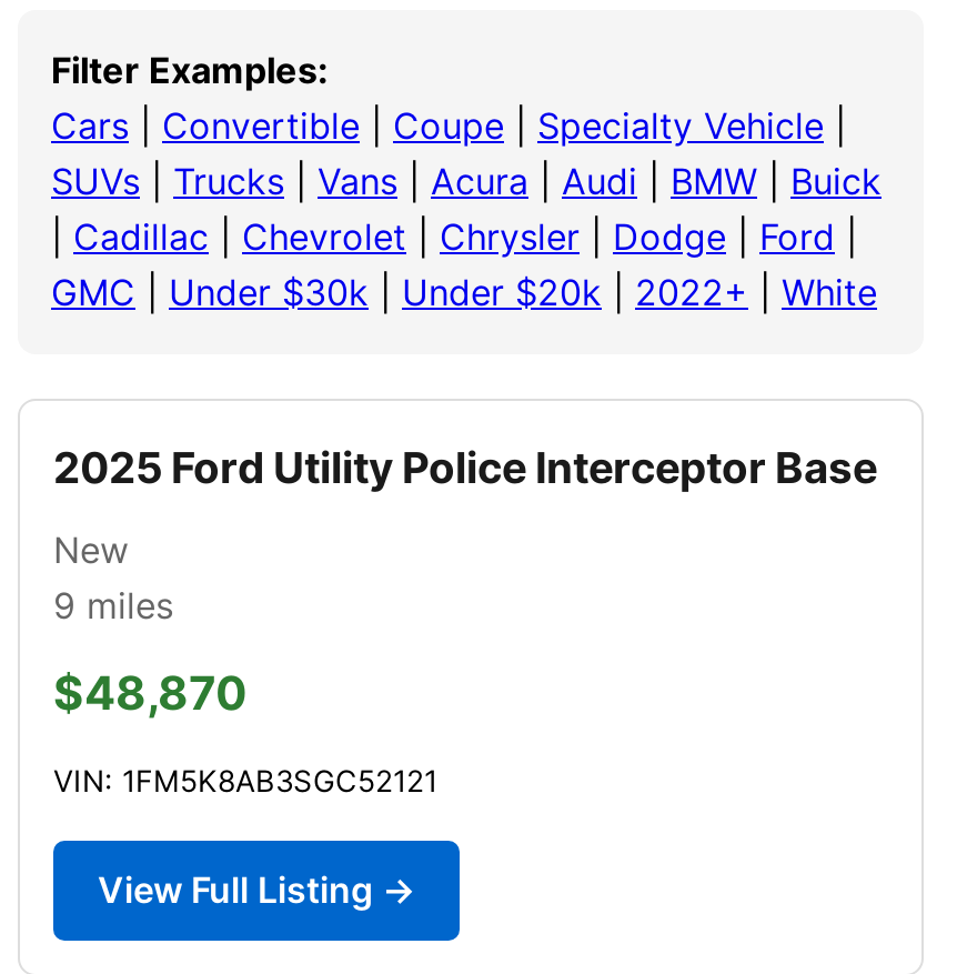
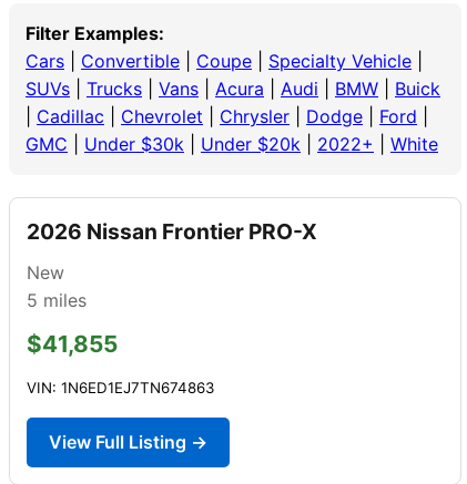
- 2025 Ford Utility Police Interceptor Base
+ 2026 Nissan Frontier PRO-X

- 9 miles
+ 5 miles

- $48,870
+ $41,855

- VIN: 1FM5K8AB3SGC52121
+ VIN: 1N6ED1EJ7TN674863
